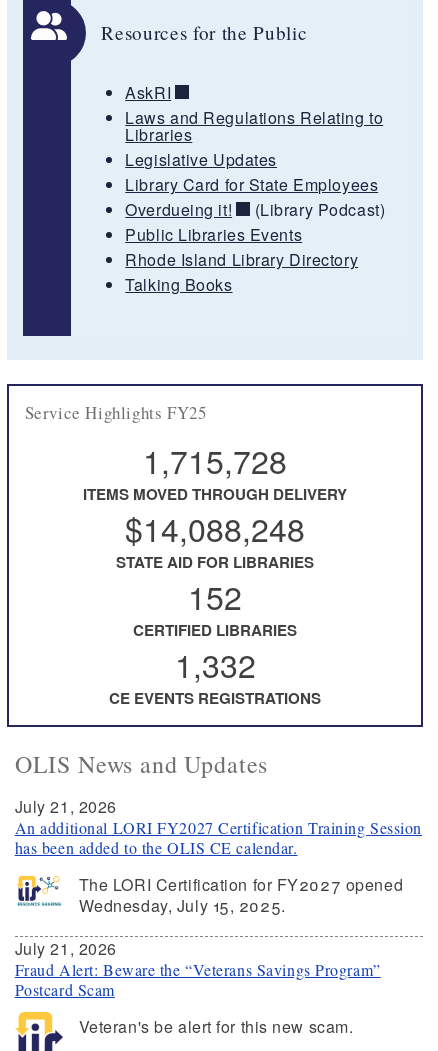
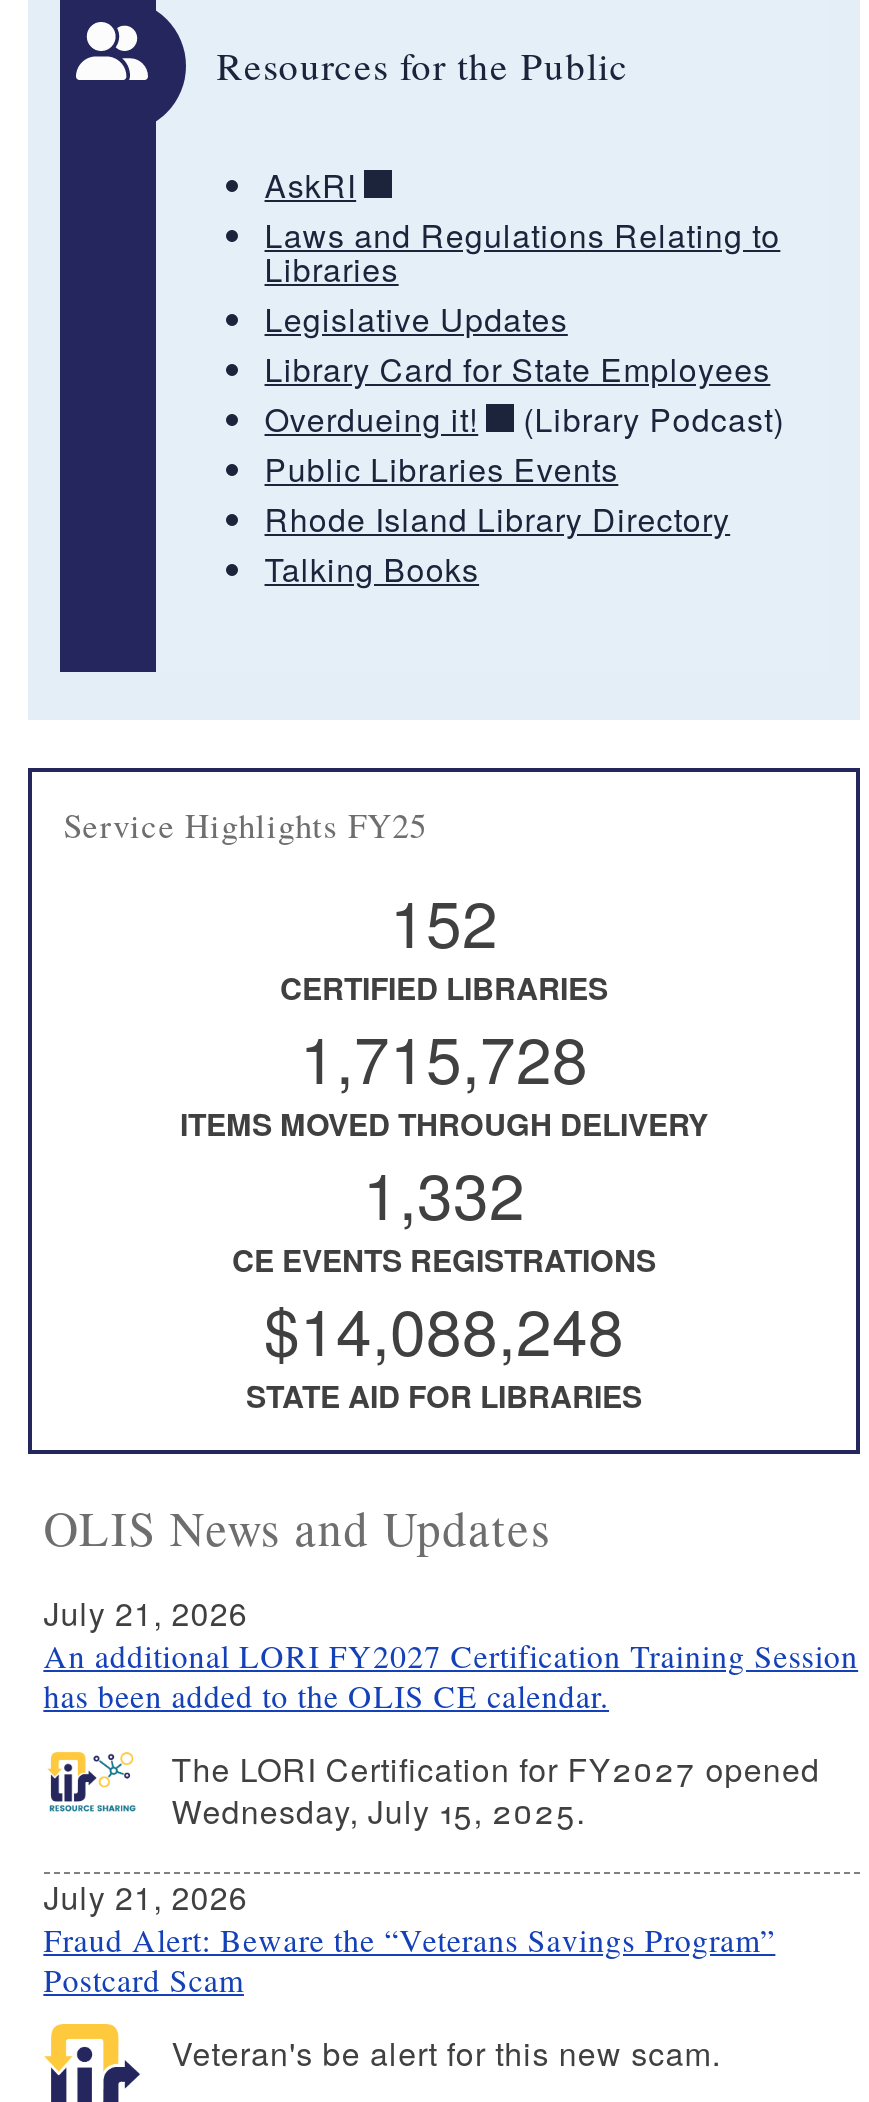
moved down: 1,715,728 | ITEMS MOVED THROUGH DELIVERY

moved down: $14,088,248 | STATE AID FOR LIBRARIES

moved up: 152 | CERTIFIED LIBRARIES

moved up: 1,332 | CE EVENTS REGISTRATIONS
